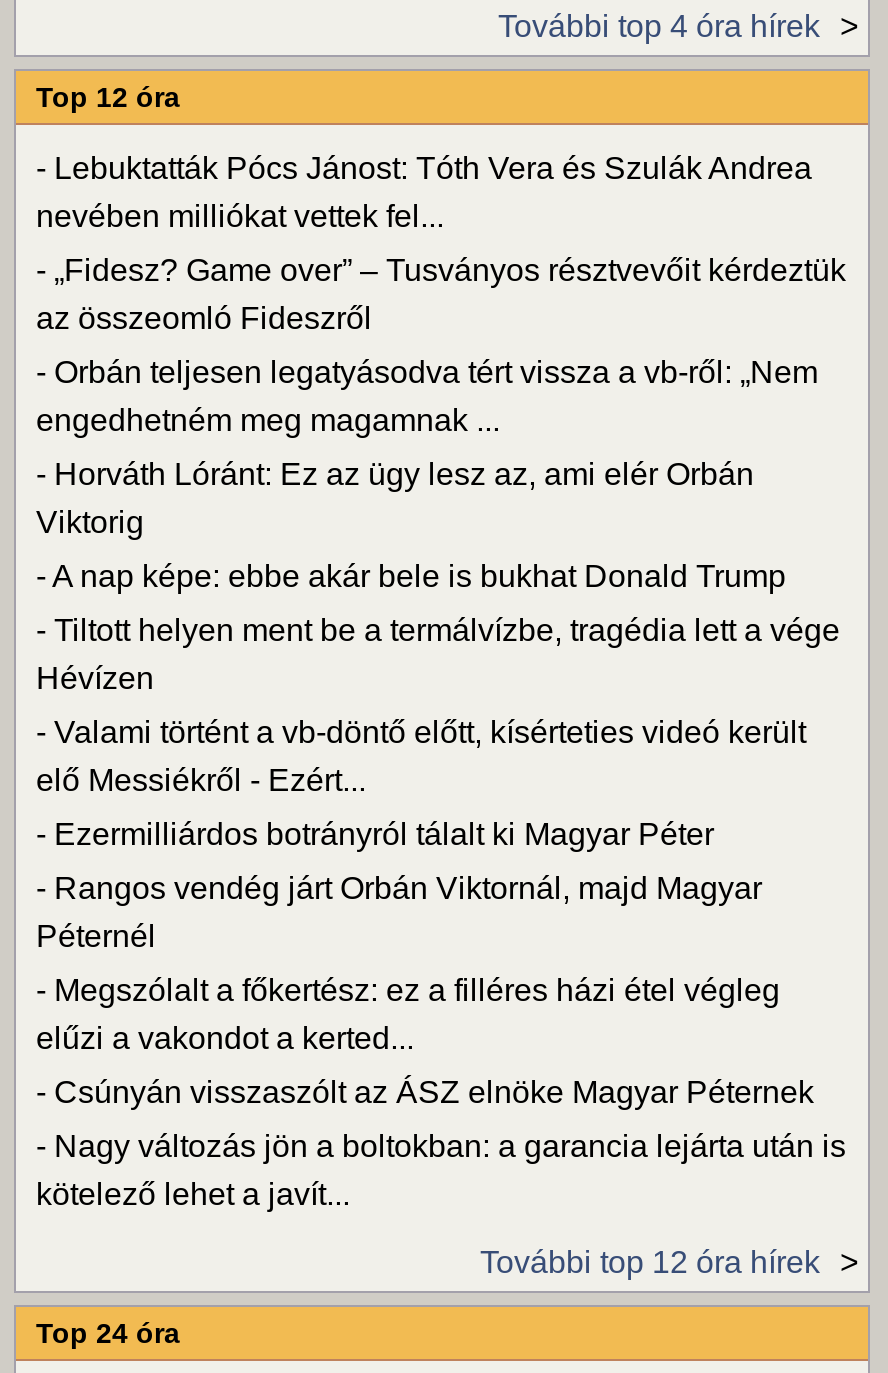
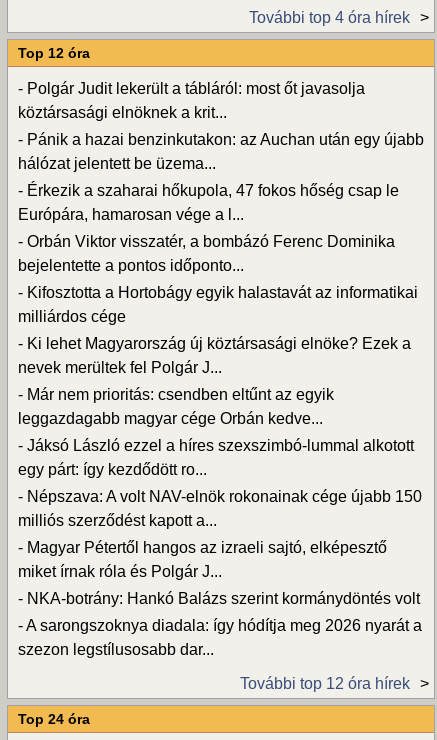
- - Lebuktatták Pócs Jánost: Tóth Vera és Szulák Andrea
- nevében milliókat vettek fel...
+ - Polgár Judit lekerült a tábláról: most őt javasolja
+ köztársasági elnöknek a krit...

- - „Fidesz? Game over” – Tusványos résztvevőit kérdeztük
- az összeomló Fideszről
+ - Pánik a hazai benzinkutakon: az Auchan után egy újabb
+ hálózat jelentett be üzema...

- - Orbán teljesen legatyásodva tért vissza a vb-ről: „Nem
- engedhetném meg magamnak ...
+ - Érkezik a szaharai hőkupola, 47 fokos hőség csap le
+ Európára, hamarosan vége a l...

- - Horváth Lóránt: Ez az ügy lesz az, ami elér Orbán
- Viktorig
+ - Orbán Viktor visszatér, a bombázó Ferenc Dominika
+ bejelentette a pontos időponto...

- - A nap képe: ebbe akár bele is bukhat Donald Trump
+ - Kifosztotta a Hortobágy egyik halastavát az informatikai
+ milliárdos cége

- - Tiltott helyen ment be a termálvízbe, tragédia lett a vége
- Hévízen
+ - Ki lehet Magyarország új köztársasági elnöke? Ezek a
+ nevek merültek fel Polgár J...

- - Valami történt a vb-döntő előtt, kísérteties videó került
- elő Messiékről - Ezért...
+ - Már nem prioritás: csendben eltűnt az egyik
+ leggazdagabb magyar cége Orbán kedve...

- - Ezermilliárdos botrányról tálalt ki Magyar Péter
+ - Jáksó László ezzel a híres szexszimbó-lummal alkotott
+ egy párt: így kezdődött ro...

- - Rangos vendég járt Orbán Viktornál, majd Magyar
- Péternél
+ - Népszava: A volt NAV-elnök rokonainak cége újabb 150
+ milliós szerződést kapott a...

- - Megszólalt a főkertész: ez a filléres házi étel végleg
- elűzi a vakondot a kerted...
+ - Magyar Pétertől hangos az izraeli sajtó, elképesztő
+ miket írnak róla és Polgár J...

- - Csúnyán visszaszólt az ÁSZ elnöke Magyar Péternek
+ - NKA-botrány: Hankó Balázs szerint kormánydöntés volt

- - Nagy változás jön a boltokban: a garancia lejárta után is
- kötelező lehet a javít...
+ - A sarongszoknya diadala: így hódítja meg 2026 nyarát a
+ szezon legstílusosabb dar...
